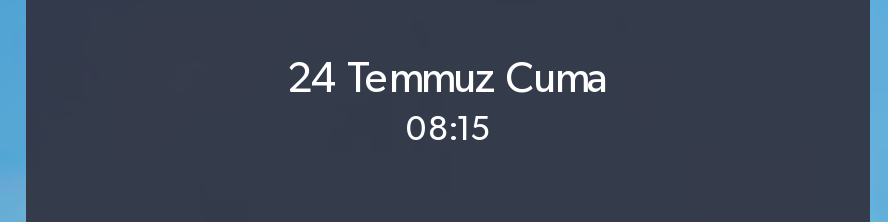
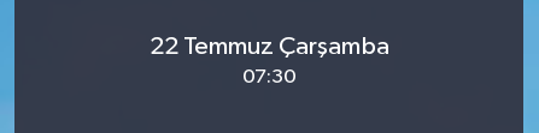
- 24 Temmuz Cuma
- 08:15
+ 22 Temmuz Çarşamba
+ 07:30
